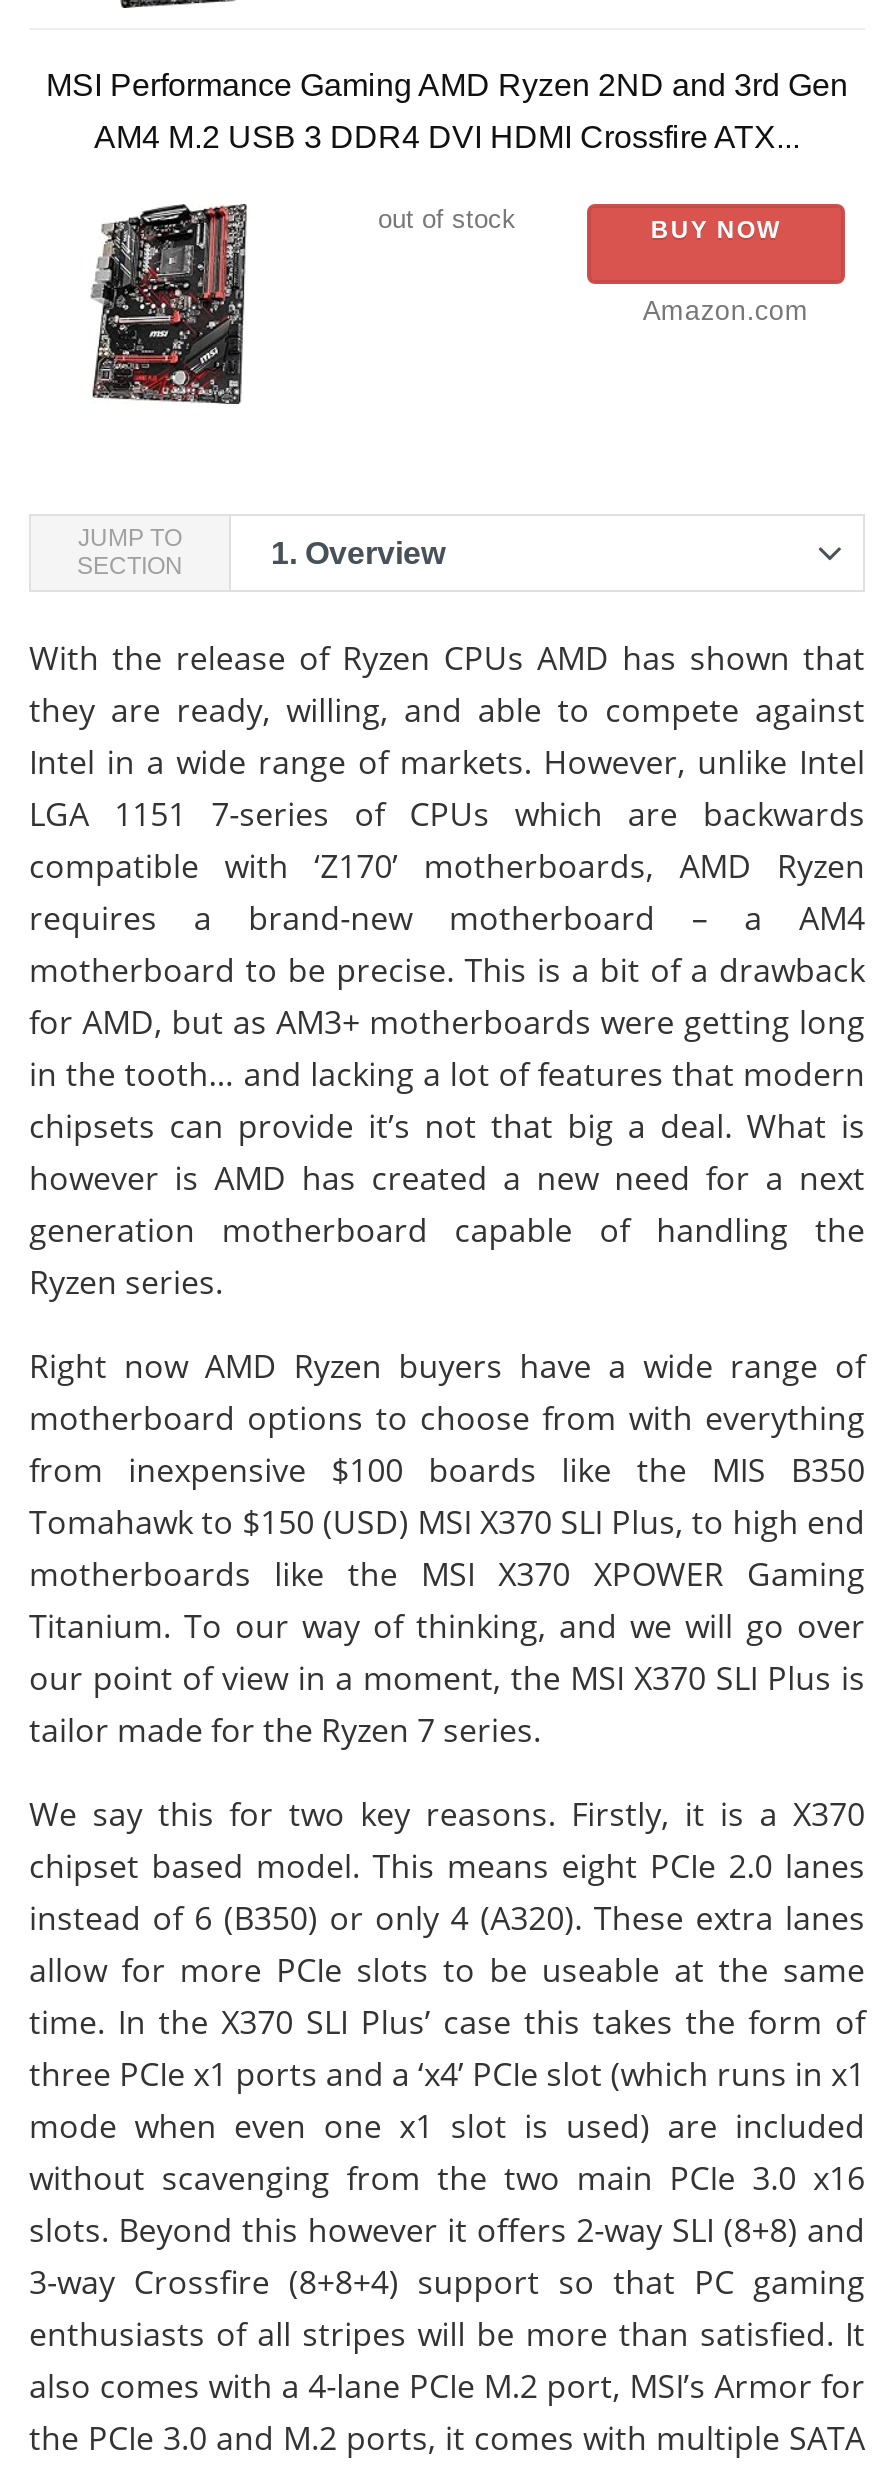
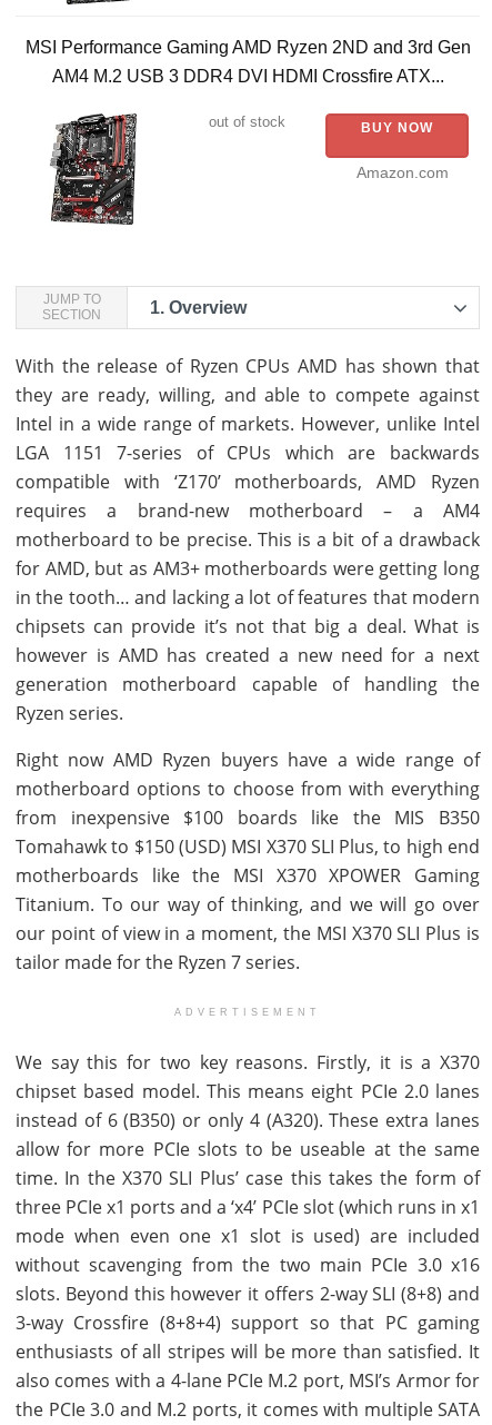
+ ADVERTISEMENT
